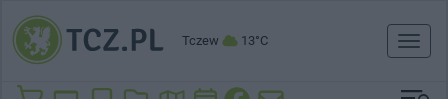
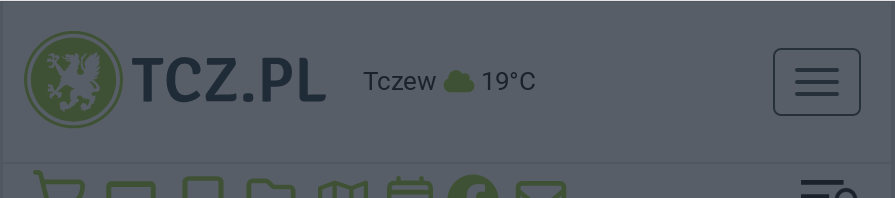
- Tczew 13°C
+ Tczew 19°C
